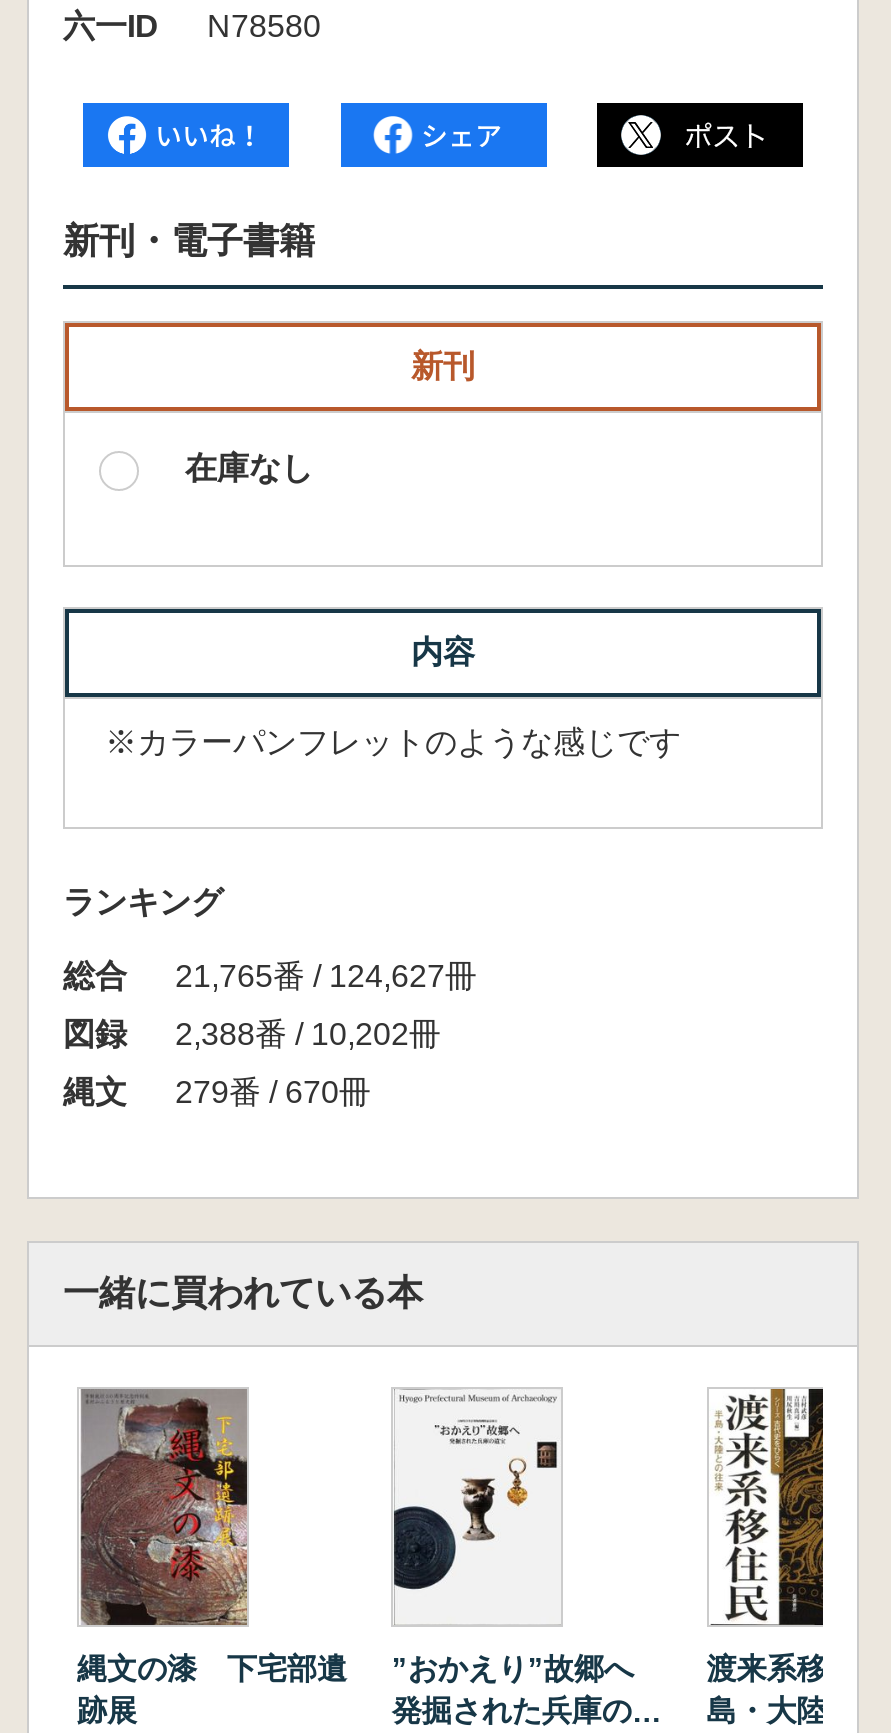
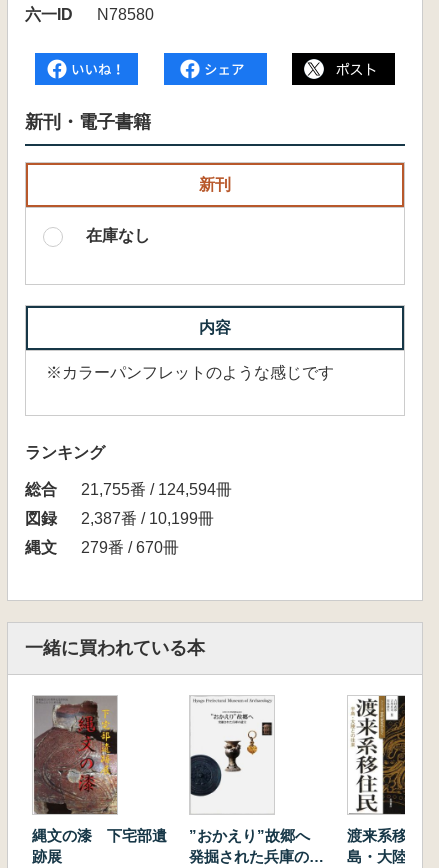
- 総合 21,765番 / 124,627冊
+ 総合 21,755番 / 124,594冊

- 図録 2,388番 / 10,202冊
+ 図録 2,387番 / 10,199冊
